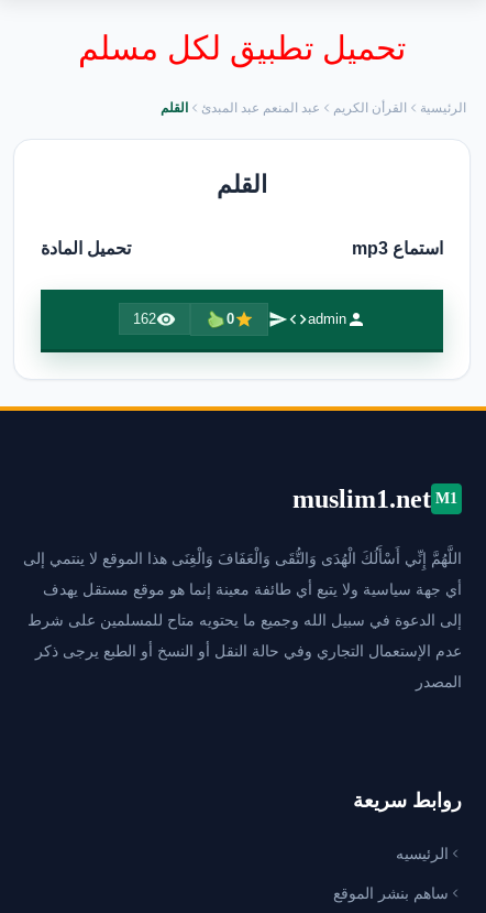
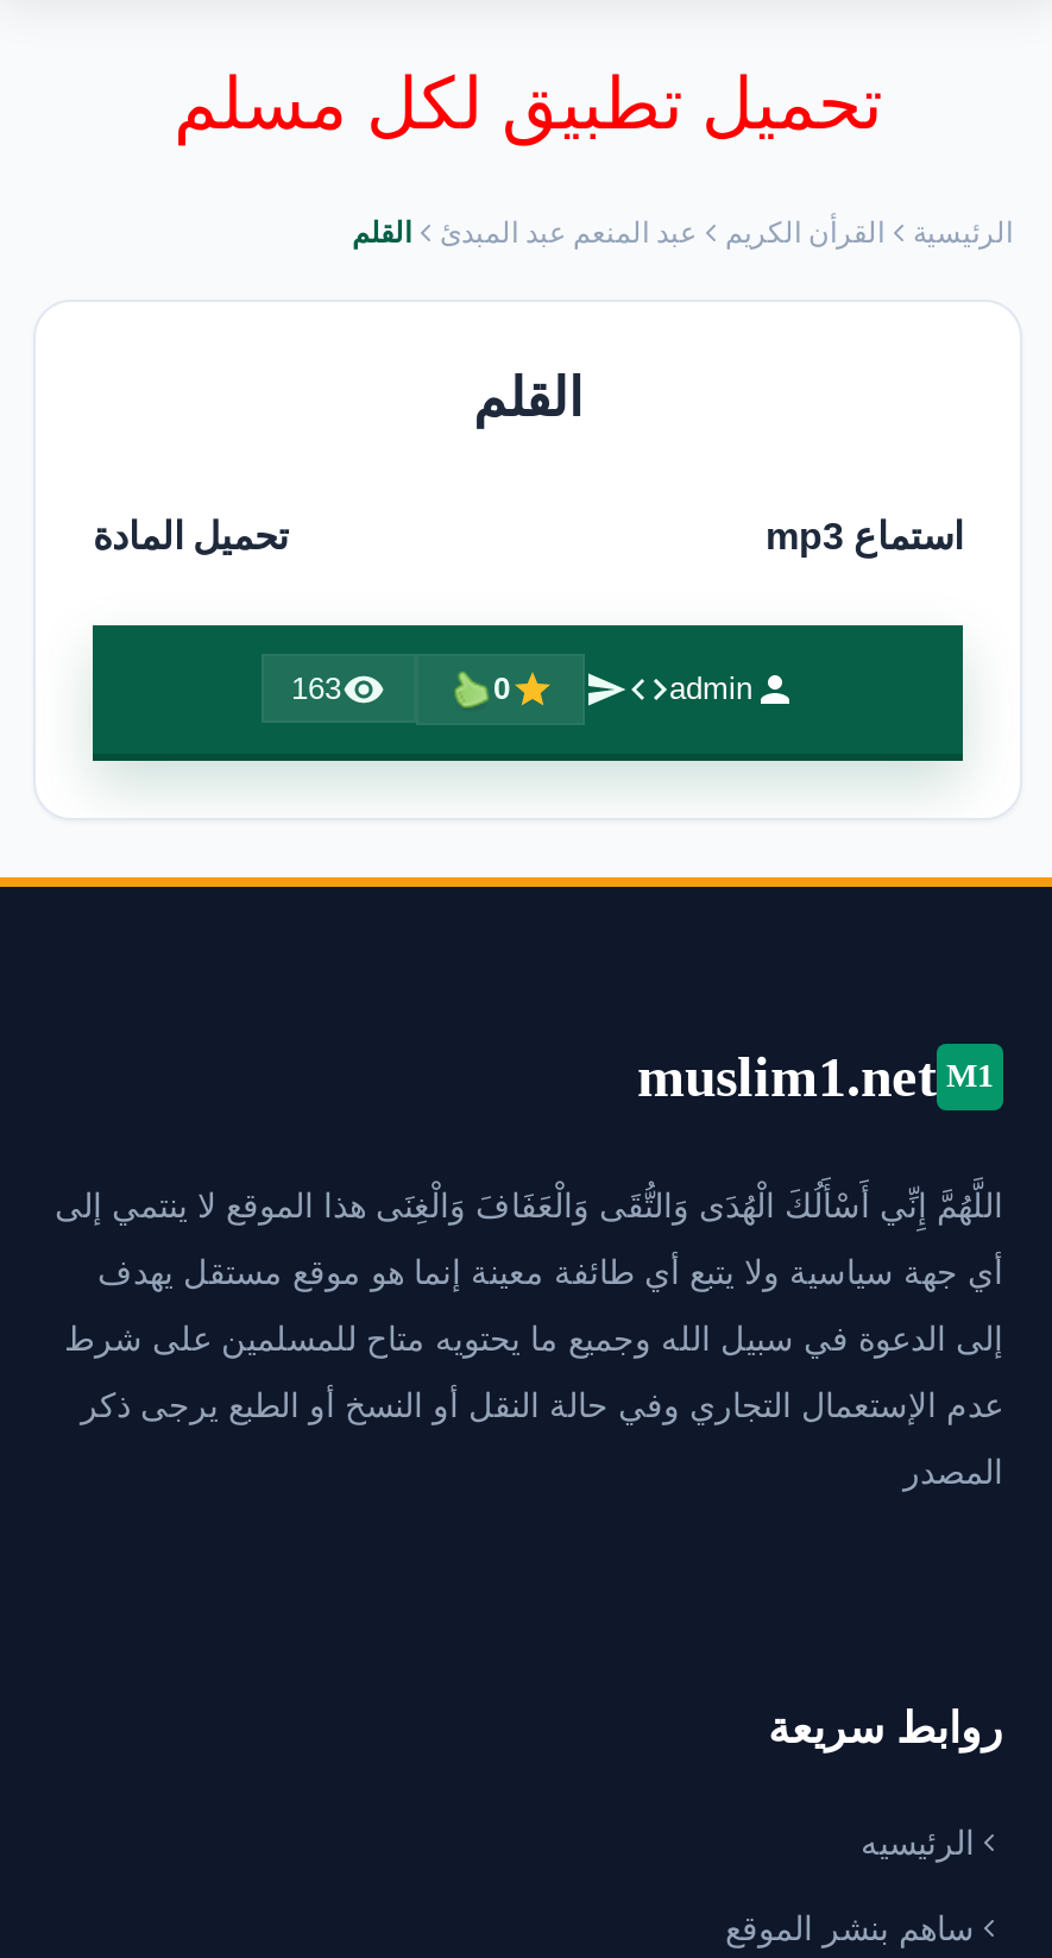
- 162
+ 163
